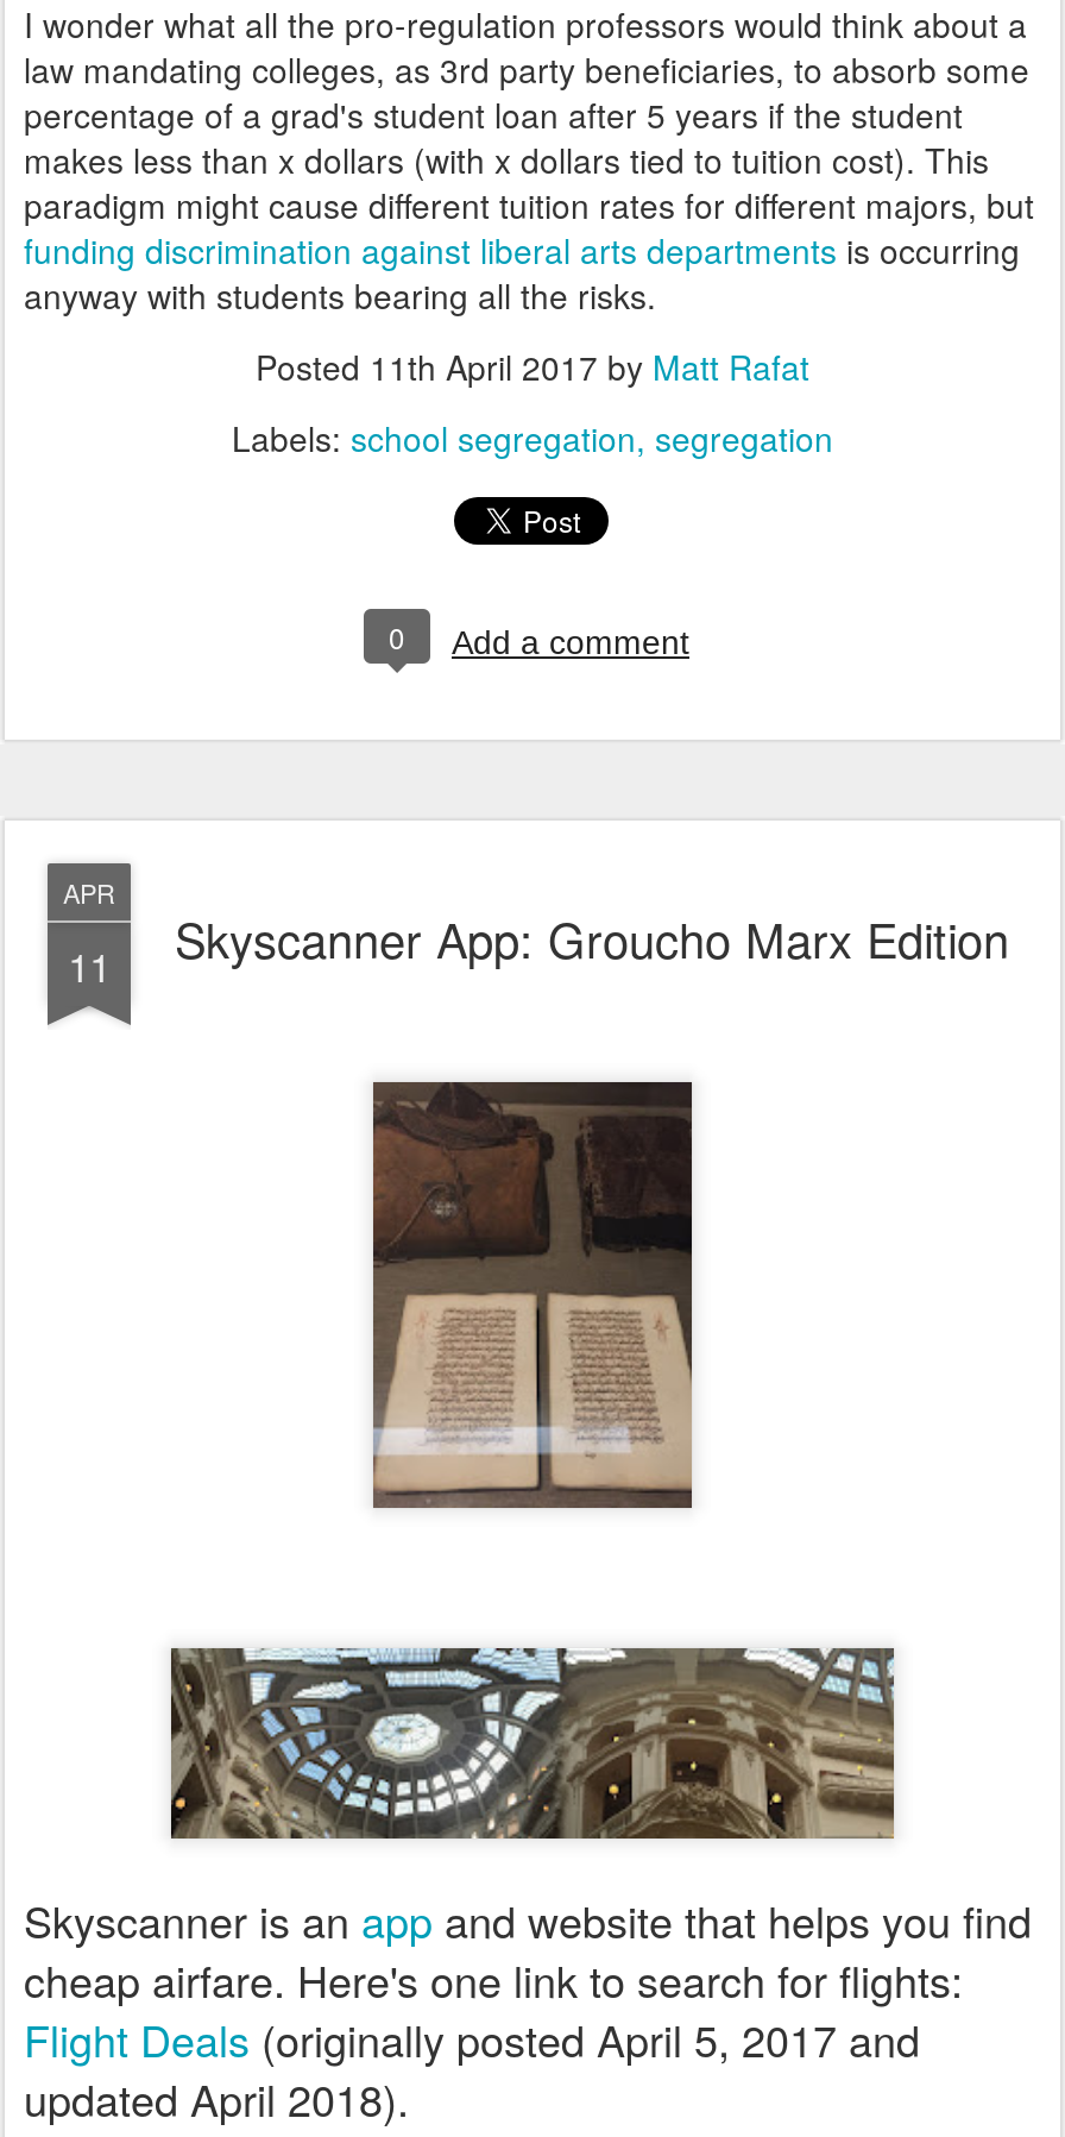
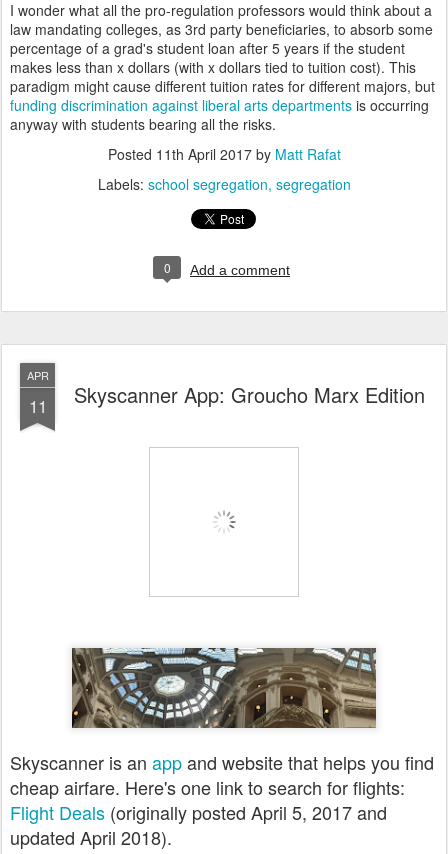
- [image]
